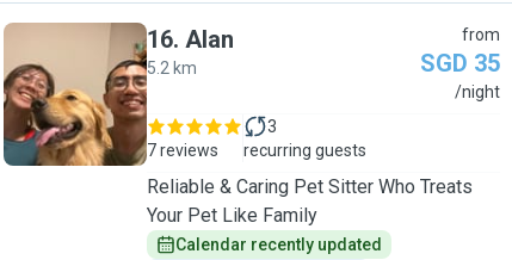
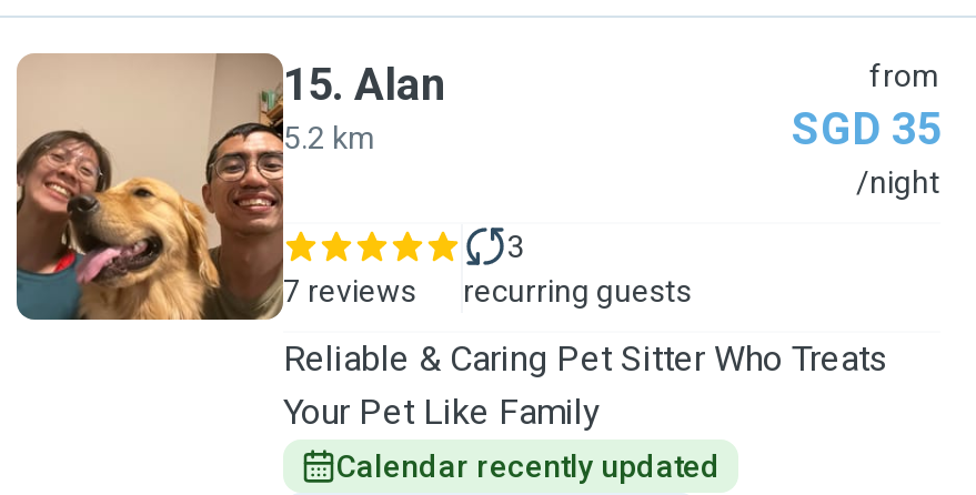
- 16. Alan
+ 15. Alan
